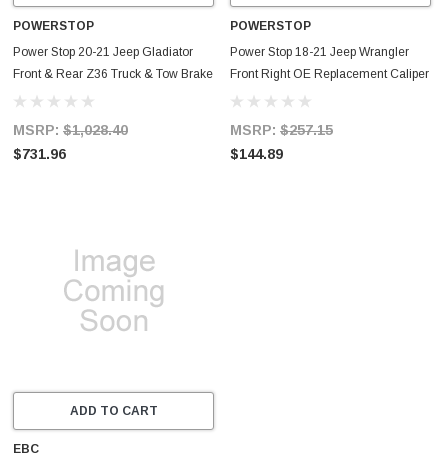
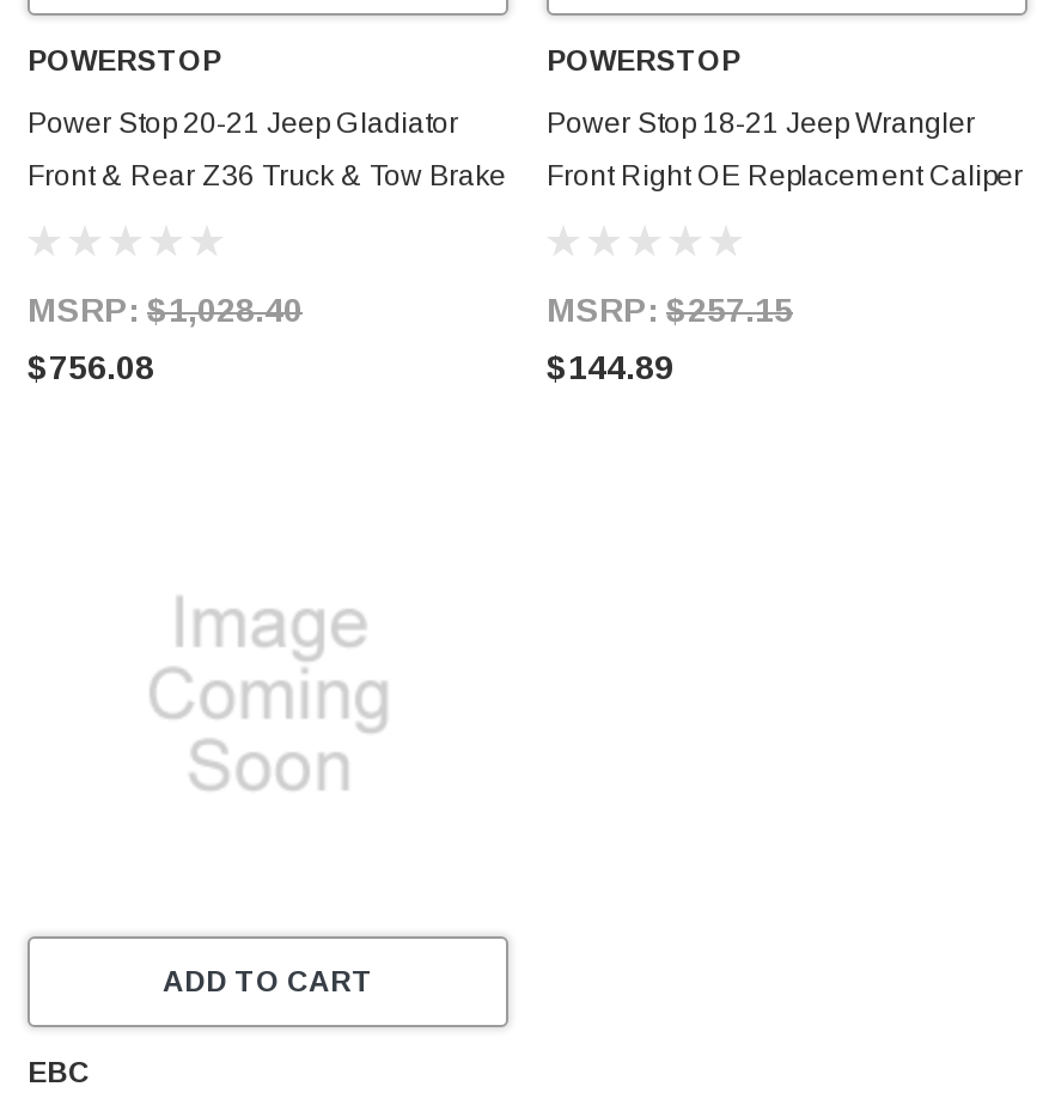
- $731.96
+ $756.08
